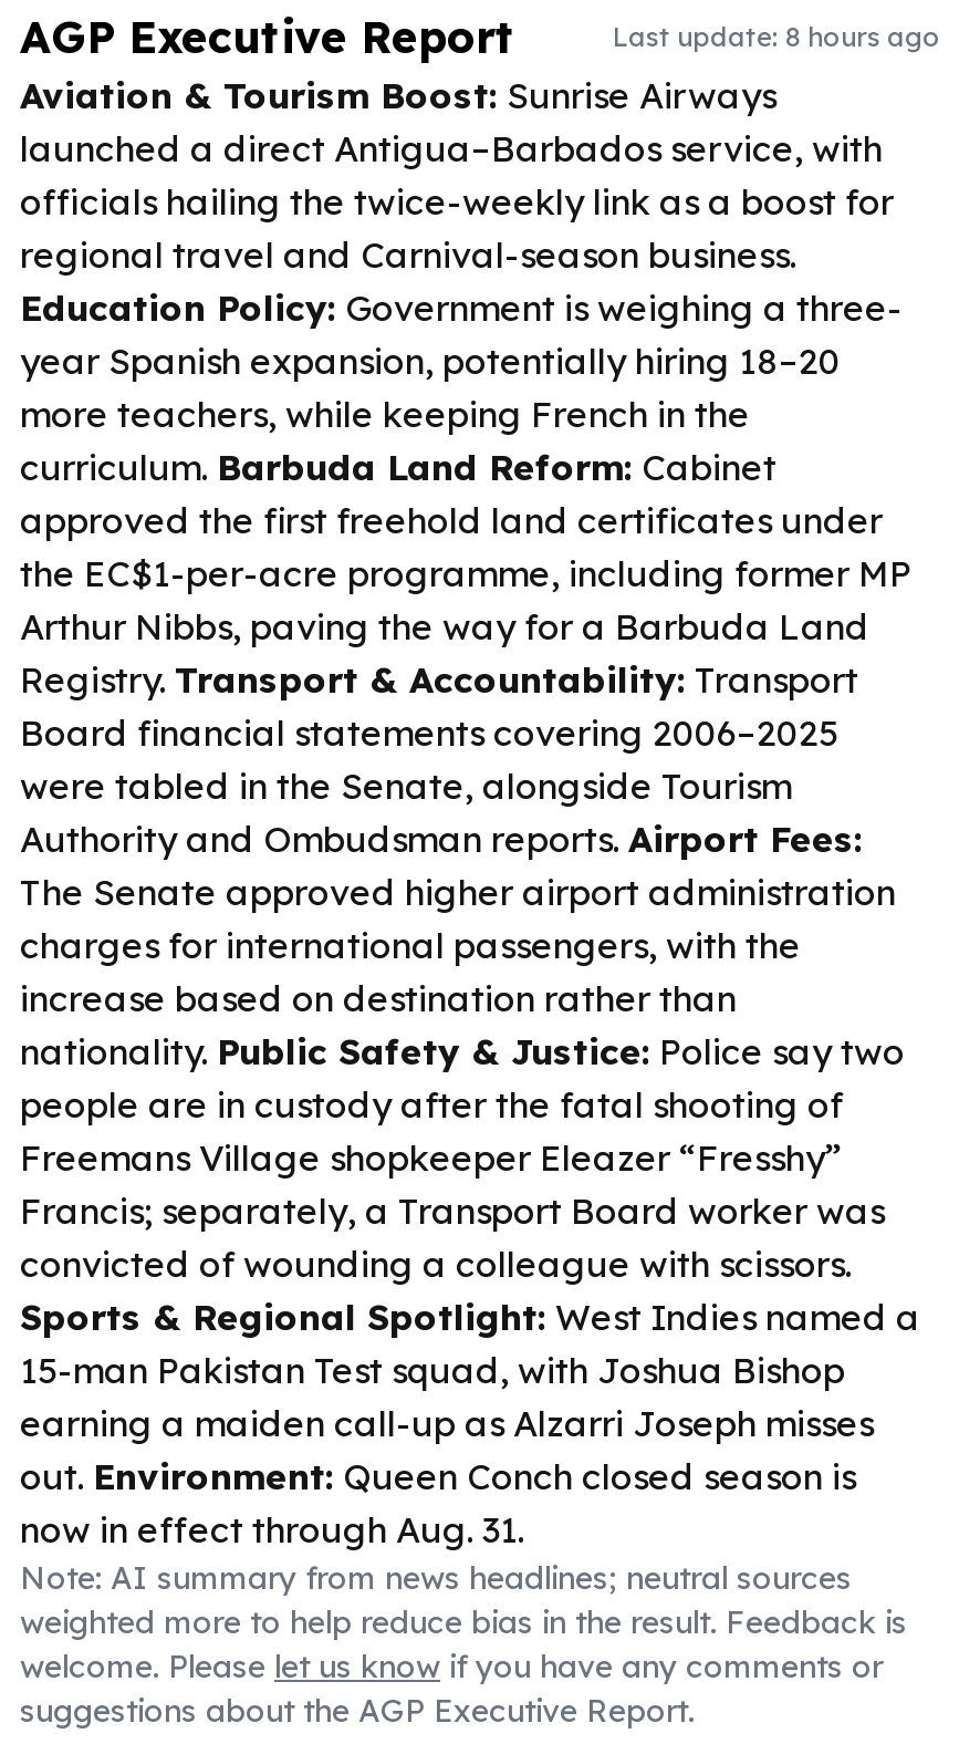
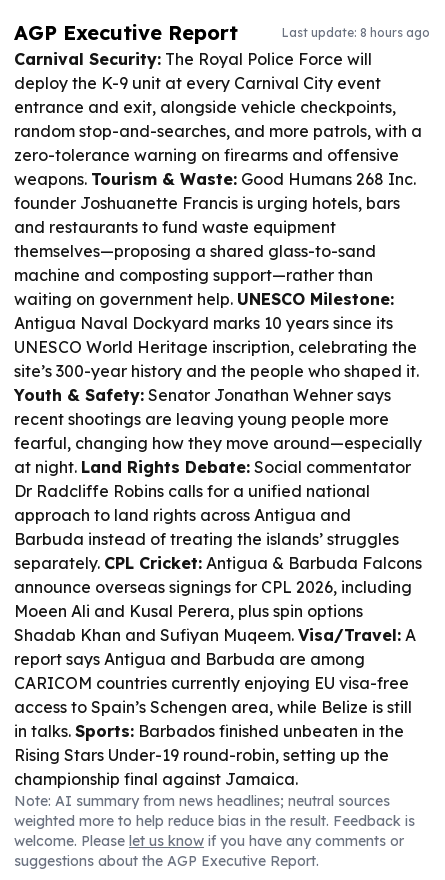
- Aviation & Tourism Boost: Sunrise Airways
- launched a direct Antigua–Barbados service, with
- officials hailing the twice-weekly link as a boost for
- regional travel and Carnival-season business.
- Education Policy: Government is weighing a three-
- year Spanish expansion, potentially hiring 18–20
- more teachers, while keeping French in the
- curriculum. Barbuda Land Reform: Cabinet
- approved the first freehold land certificates under
- the EC$1-per-acre programme, including former MP
- Arthur Nibbs, paving the way for a Barbuda Land
- Registry. Transport & Accountability: Transport
- Board financial statements covering 2006–2025
- were tabled in the Senate, alongside Tourism
- Authority and Ombudsman reports. Airport Fees:
- The Senate approved higher airport administration
- charges for international passengers, with the
- increase based on destination rather than
- nationality. Public Safety & Justice: Police say two
- people are in custody after the fatal shooting of
- Freemans Village shopkeeper Eleazer “Fresshy”
- Francis; separately, a Transport Board worker was
- convicted of wounding a colleague with scissors.
- Sports & Regional Spotlight: West Indies named a
- 15-man Pakistan Test squad, with Joshua Bishop
- earning a maiden call-up as Alzarri Joseph misses
- out. Environment: Queen Conch closed season is
- now in effect through Aug. 31.
+ Carnival Security: The Royal Police Force will
+ deploy the K-9 unit at every Carnival City event
+ entrance and exit, alongside vehicle checkpoints,
+ random stop-and-searches, and more patrols, with a
+ zero-tolerance warning on firearms and offensive
+ weapons. Tourism & Waste: Good Humans 268 Inc.
+ founder Joshuanette Francis is urging hotels, bars
+ and restaurants to fund waste equipment
+ themselves—proposing a shared glass-to-sand
+ machine and composting support—rather than
+ waiting on government help. UNESCO Milestone:
+ Antigua Naval Dockyard marks 10 years since its
+ UNESCO World Heritage inscription, celebrating the
+ site’s 300-year history and the people who shaped it.
+ Youth & Safety: Senator Jonathan Wehner says
+ recent shootings are leaving young people more
+ fearful, changing how they move around—especially
+ at night. Land Rights Debate: Social commentator
+ Dr Radcliffe Robins calls for a unified national
+ approach to land rights across Antigua and
+ Barbuda instead of treating the islands’ struggles
+ separately. CPL Cricket: Antigua & Barbuda Falcons
+ announce overseas signings for CPL 2026, including
+ Moeen Ali and Kusal Perera, plus spin options
+ Shadab Khan and Sufiyan Muqeem. Visa/Travel: A
+ report says Antigua and Barbuda are among
+ CARICOM countries currently enjoying EU visa-free
+ access to Spain’s Schengen area, while Belize is still
+ in talks. Sports: Barbados finished unbeaten in the
+ Rising Stars Under-19 round-robin, setting up the
+ championship final against Jamaica.
